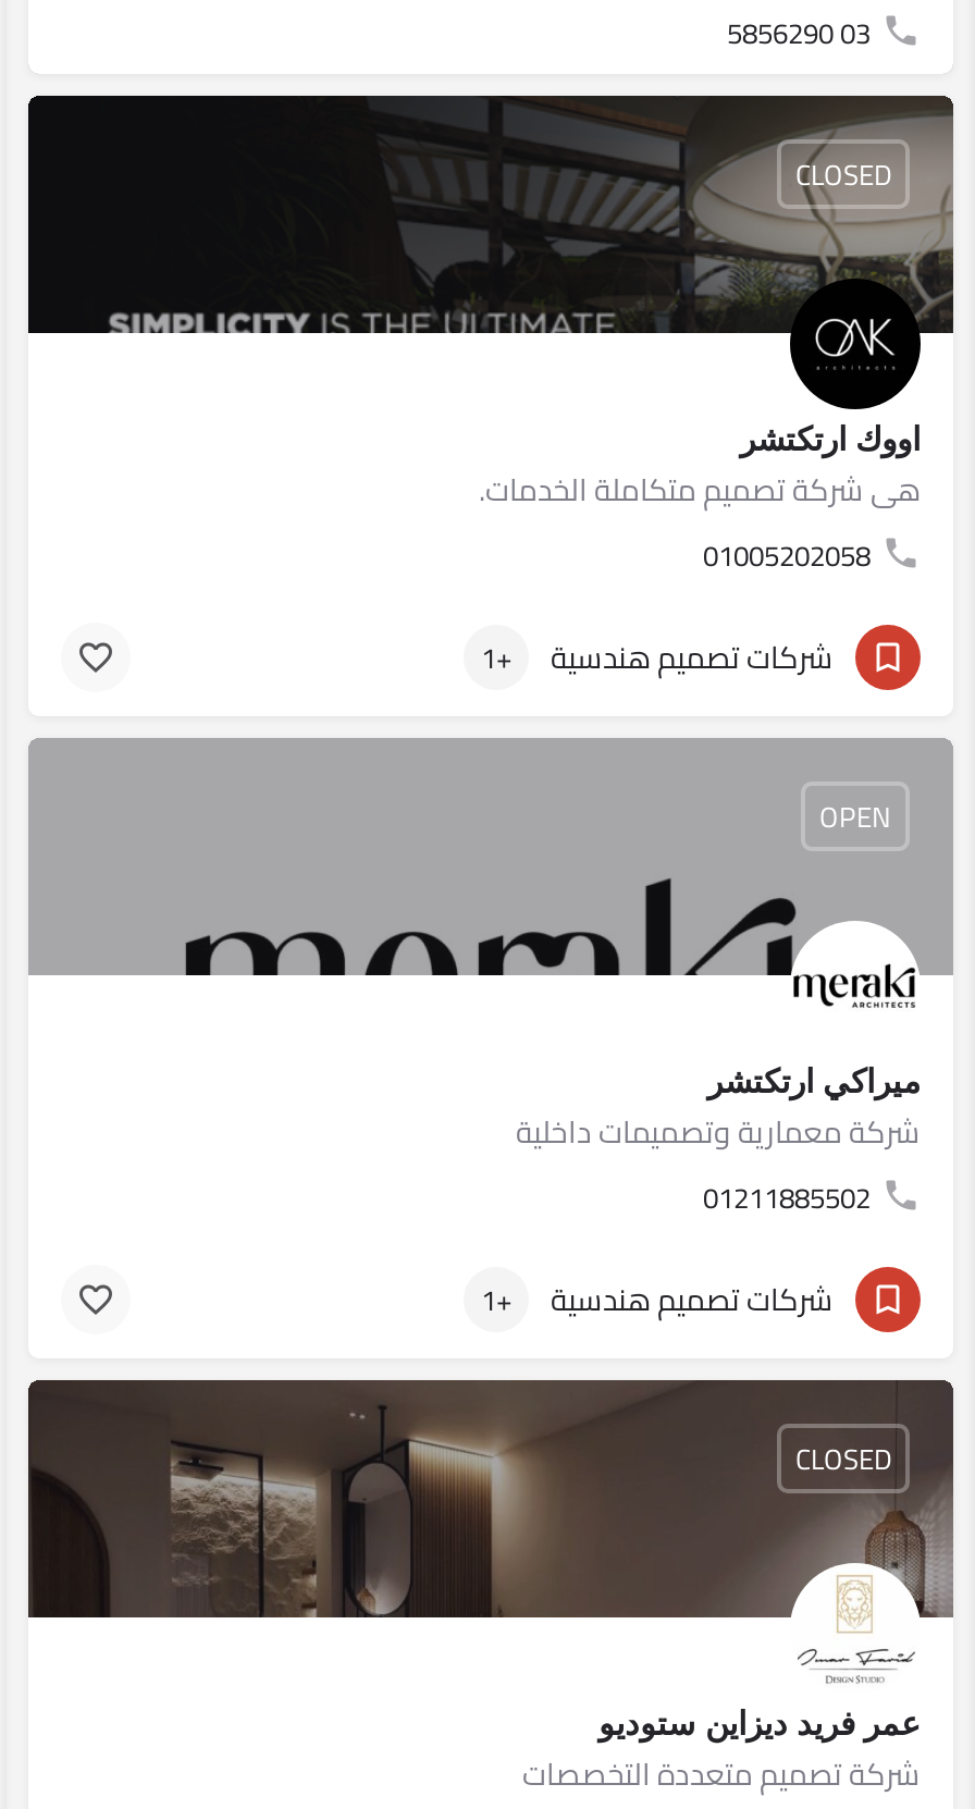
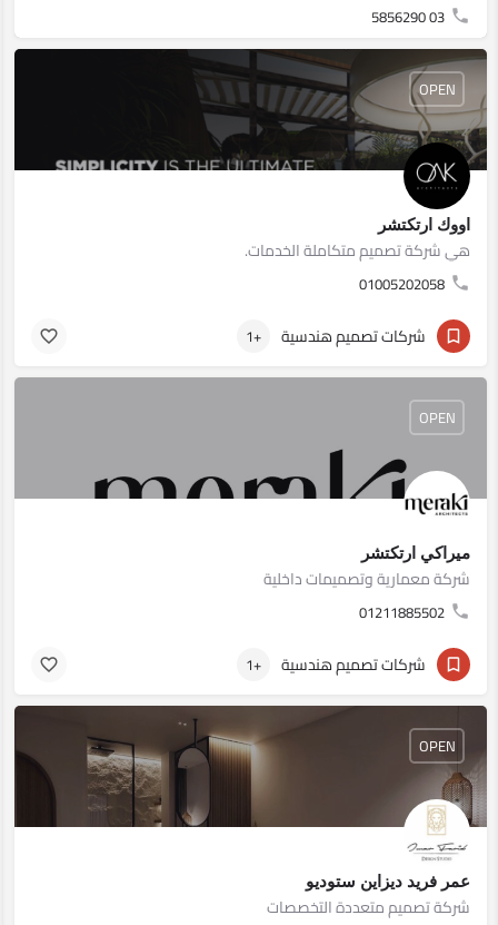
- CLOSED
+ OPEN

- CLOSED
+ OPEN
